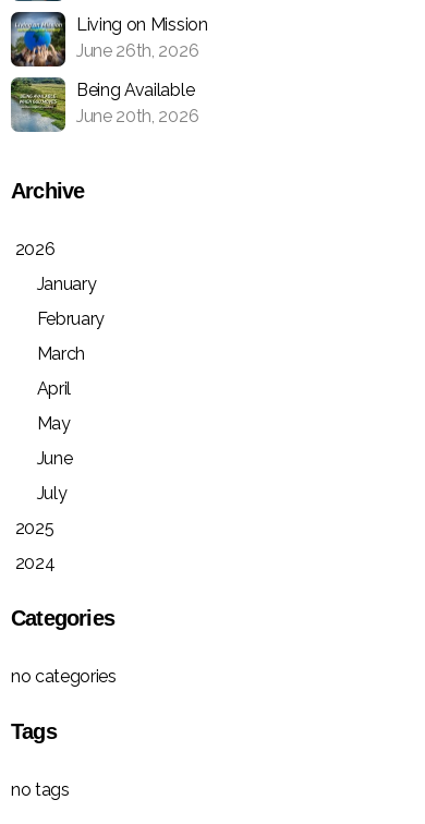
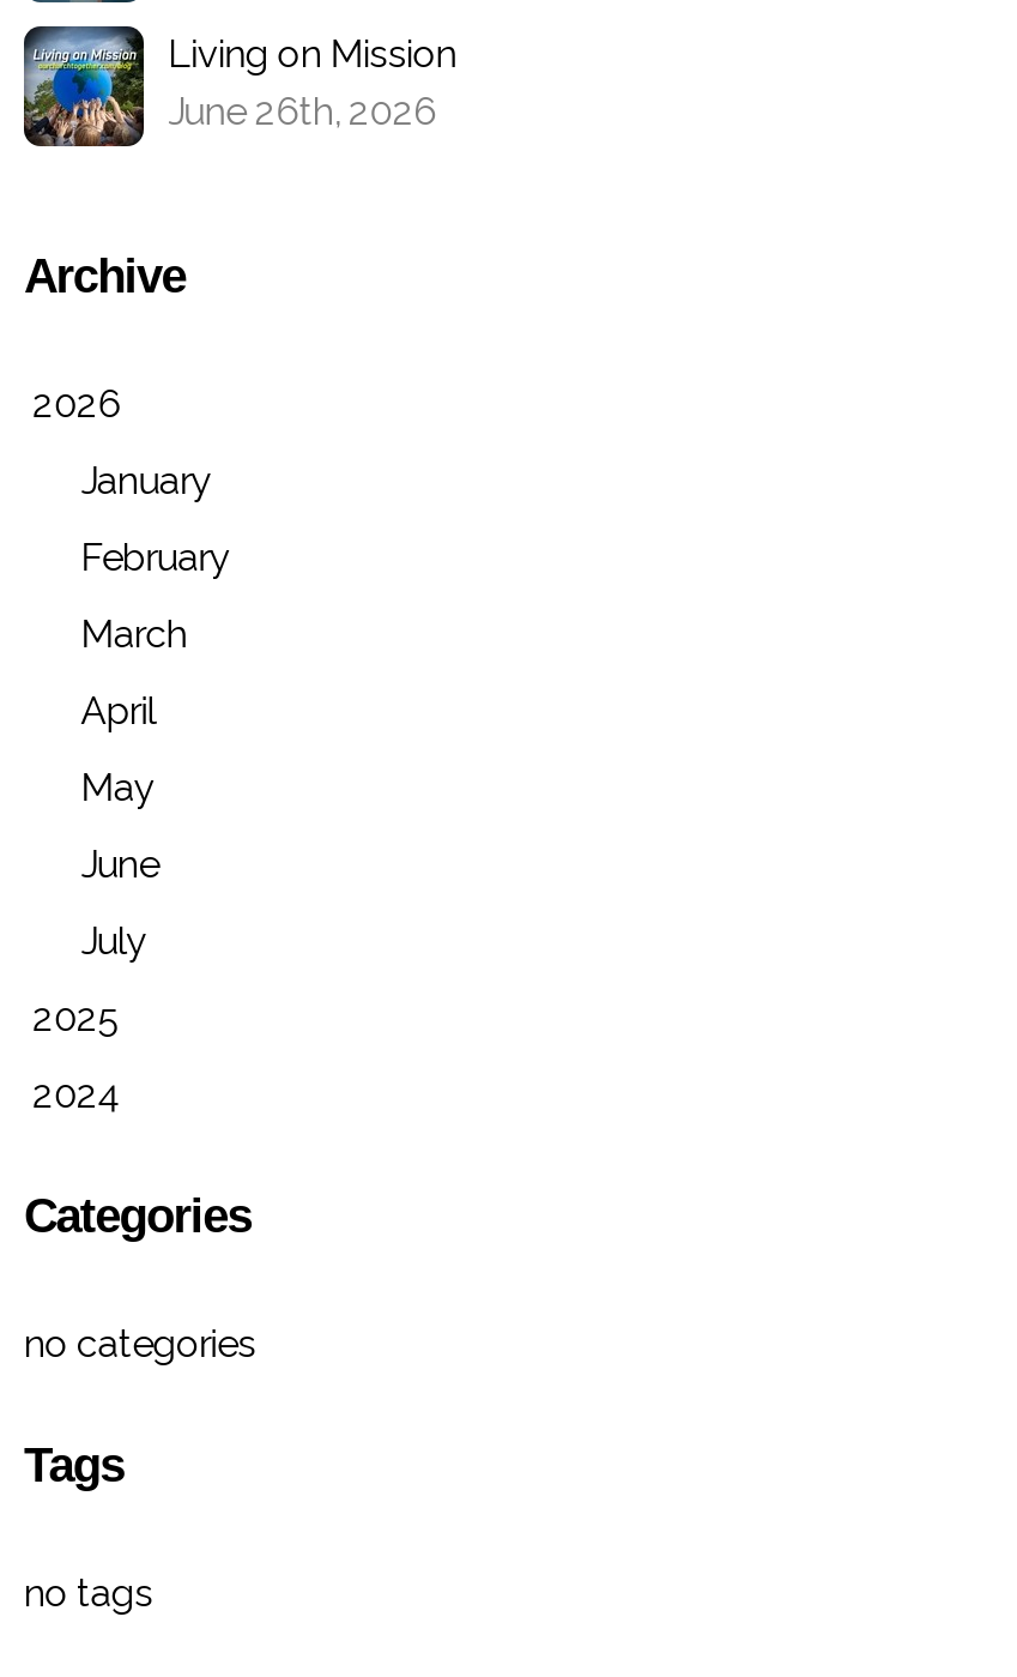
- [image]
- Being Available
- June 20th, 2026
